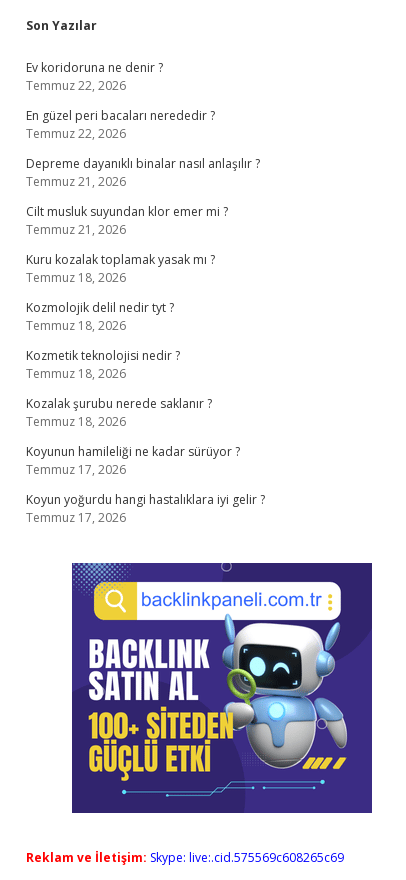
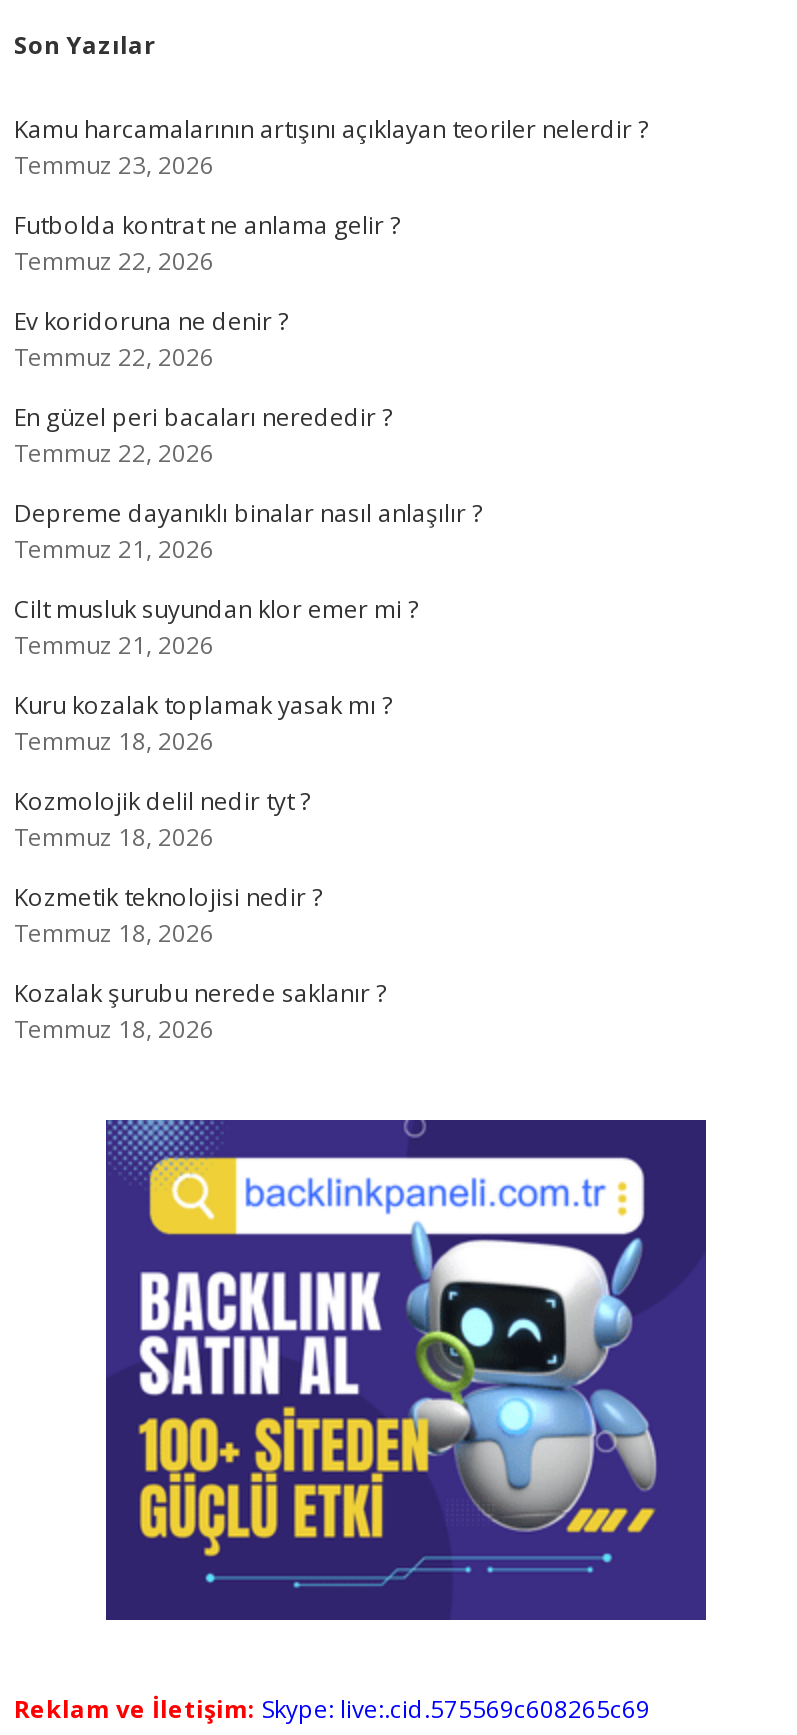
+ Kamu harcamalarının artışını açıklayan teoriler nelerdir ?
+ Temmuz 23, 2026
+ Futbolda kontrat ne anlama gelir ?
+ Temmuz 22, 2026

moved down: Ev koridoruna ne denir ? | Temmuz 22, 2026 | En güzel peri bacaları nerededir ? | ... | Kozalak şurubu nerede saklanır ? | Temmuz 18, 2026

- Koyunun hamileliği ne kadar sürüyor ?
- Temmuz 17, 2026
- Koyun yoğurdu hangi hastalıklara iyi gelir ?
- Temmuz 17, 2026
